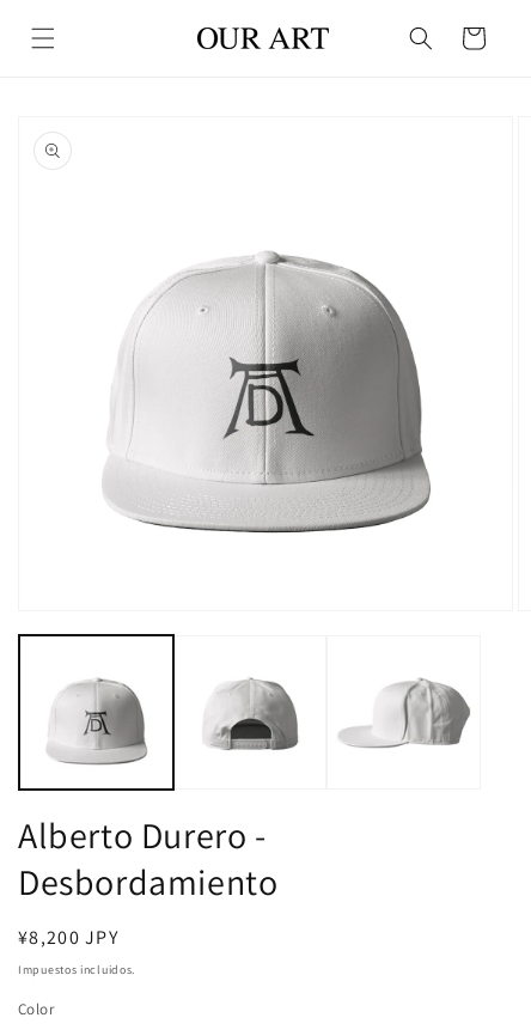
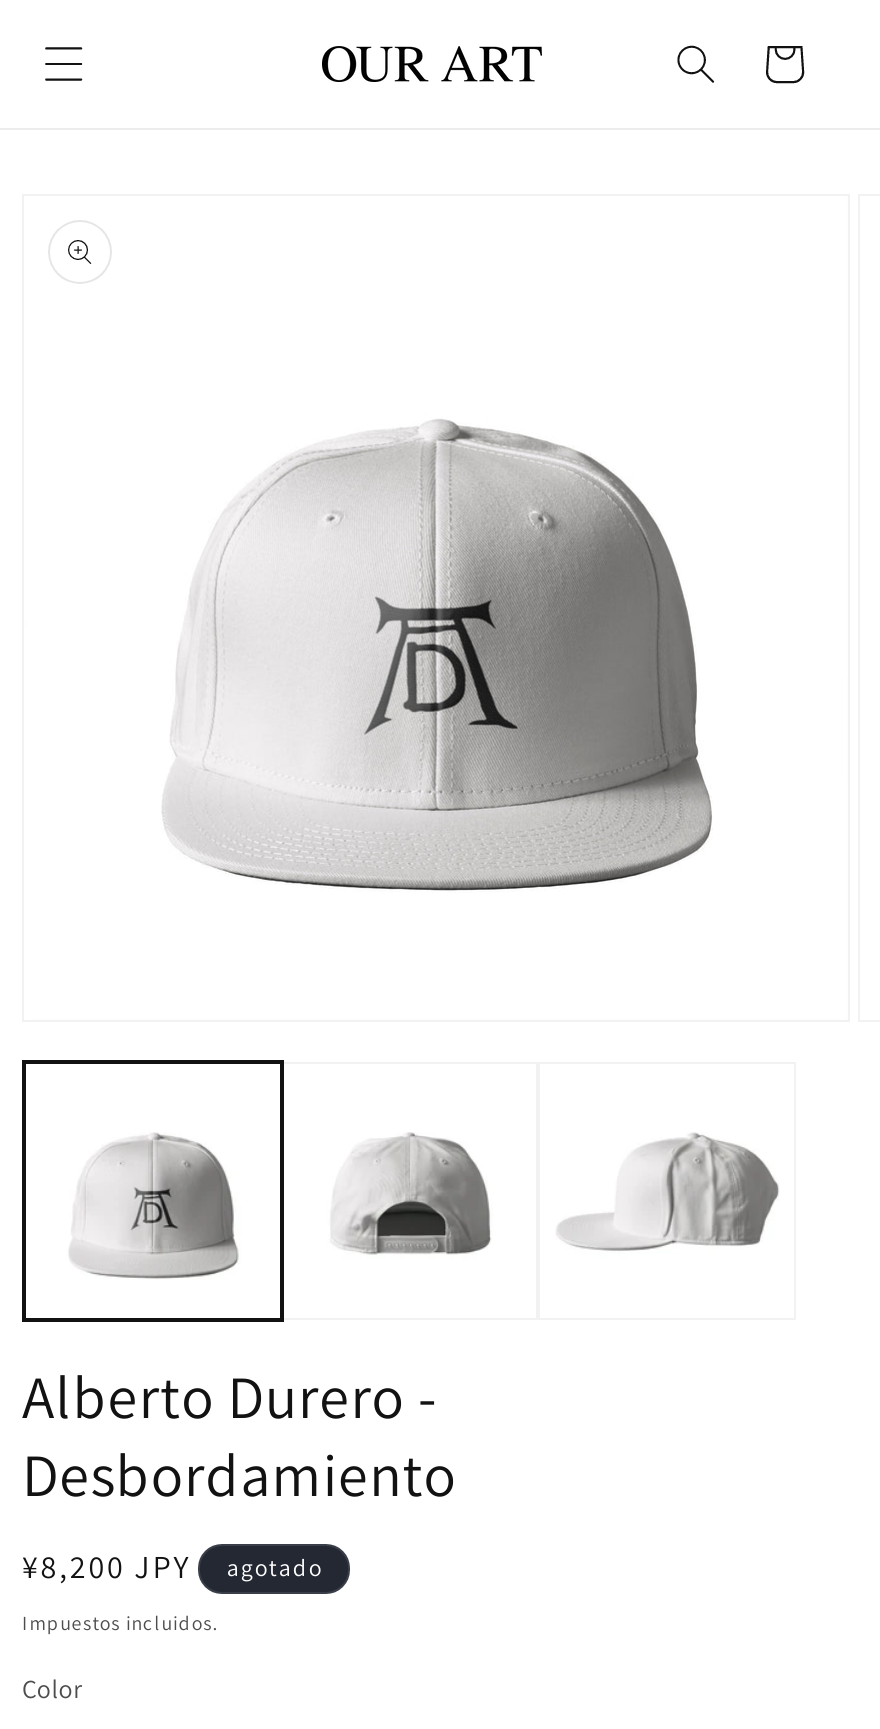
+ agotado
